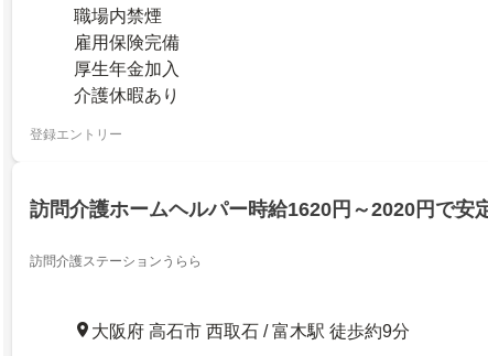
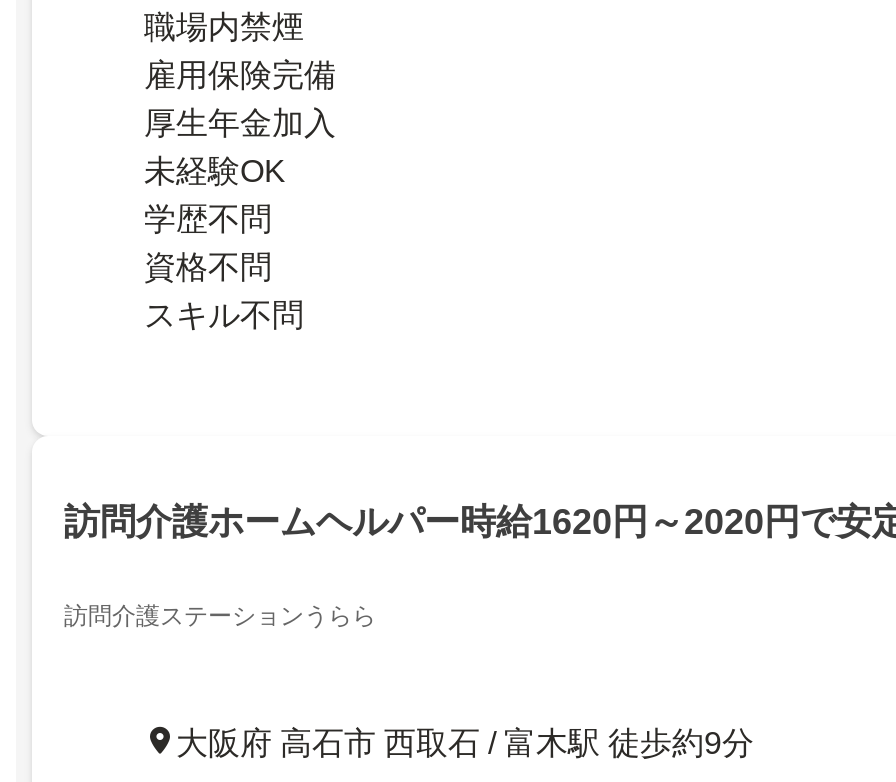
- 介護休暇あり
- 登録エントリー
+ 未経験OK
+ 学歴不問
+ 資格不問
+ スキル不問
